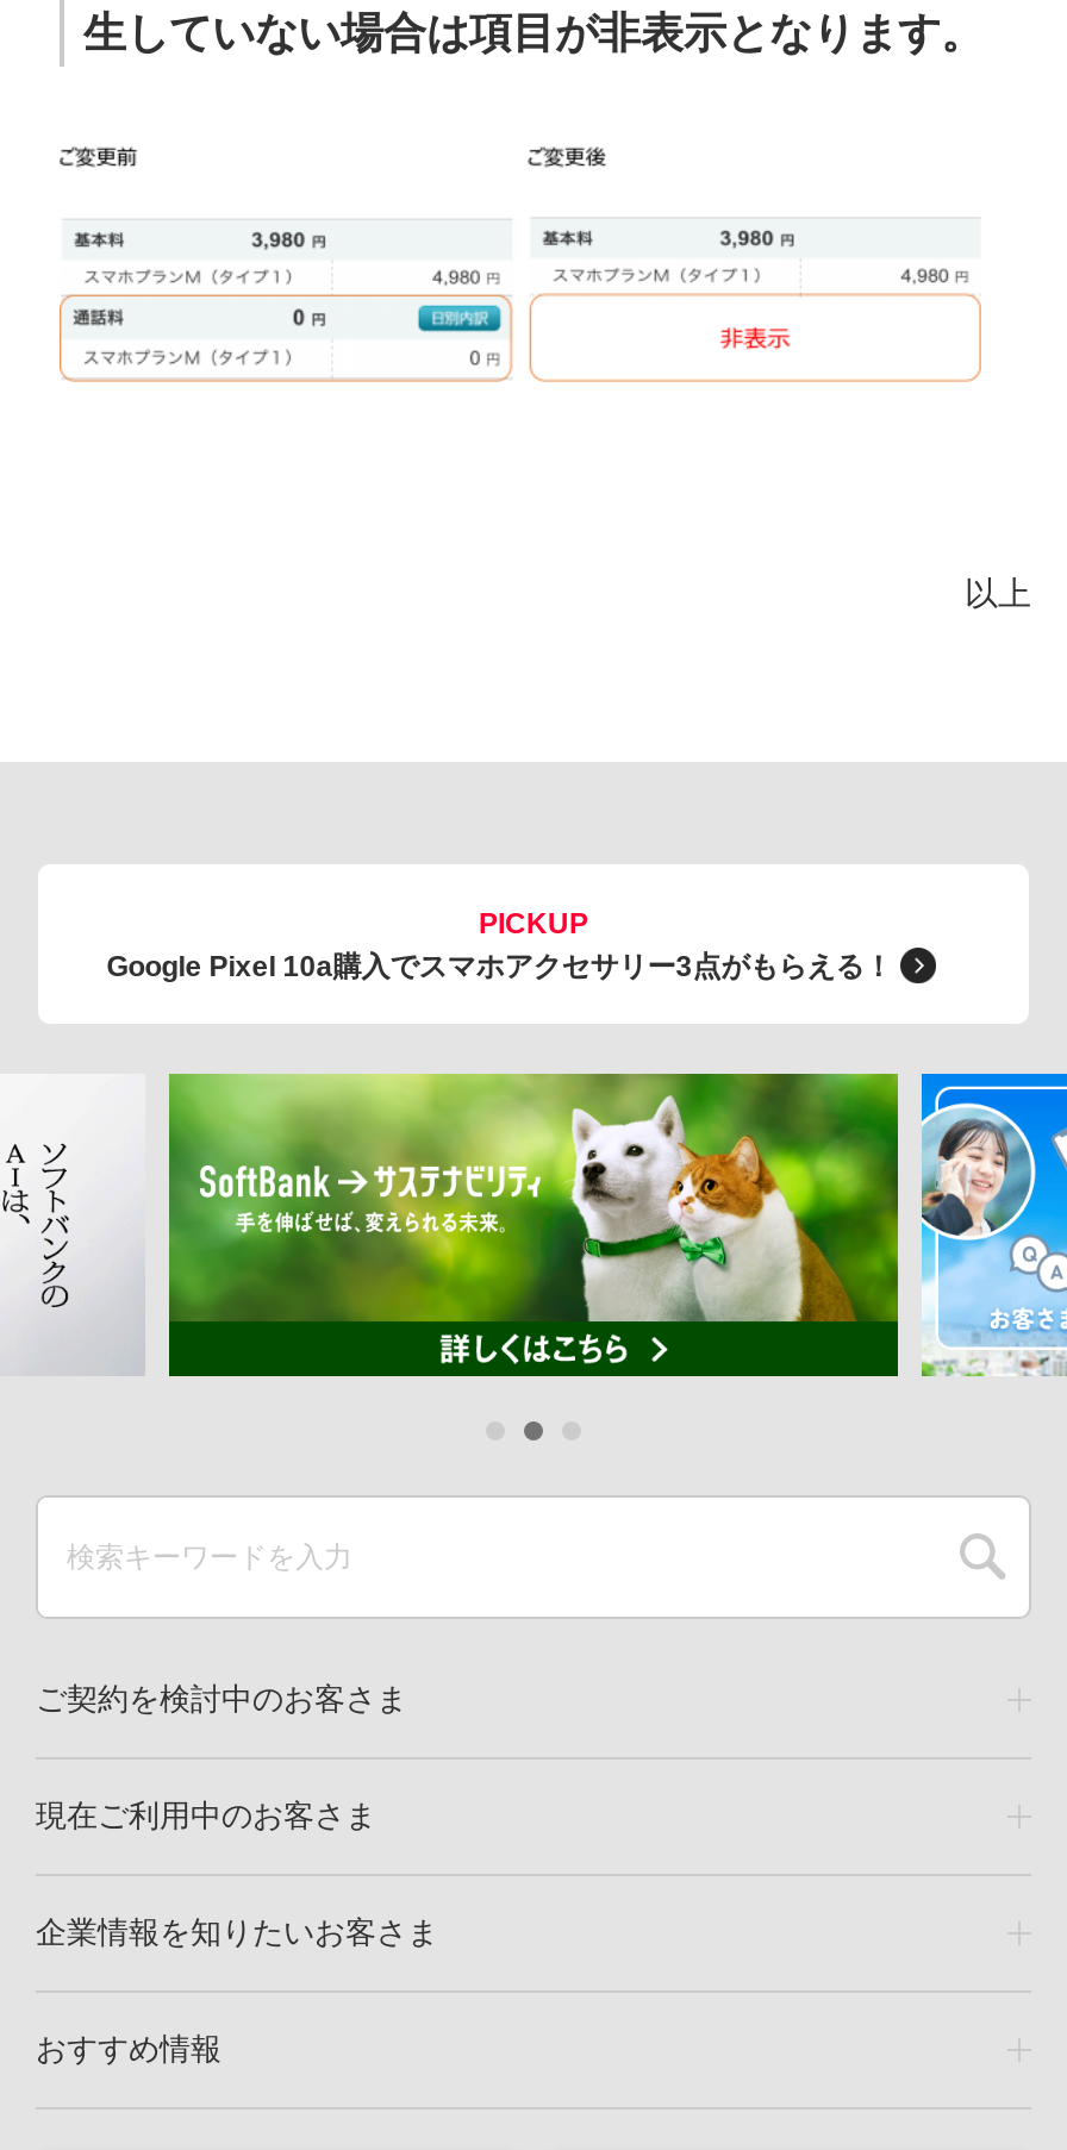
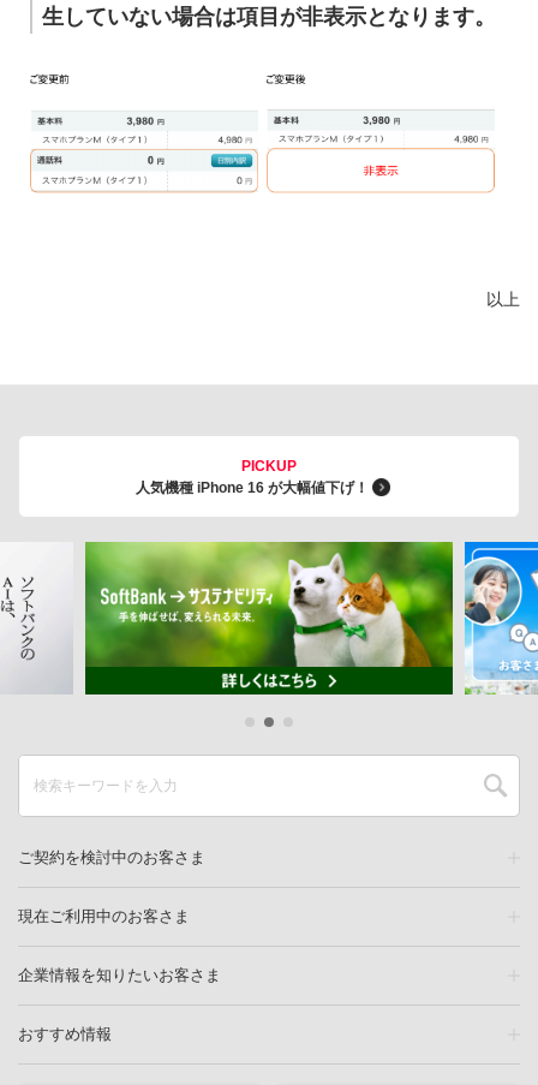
- Google Pixel 10a購入でスマホアクセサリー3点がもらえる！
+ 人気機種 iPhone 16 が大幅値下げ！
